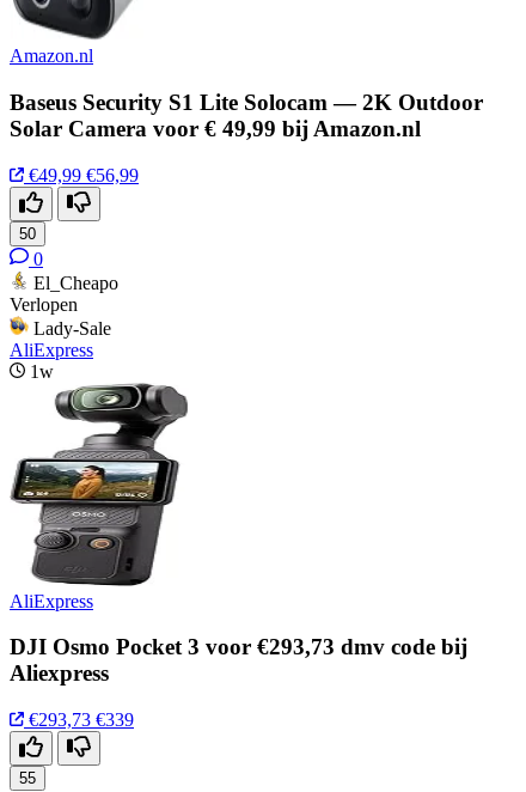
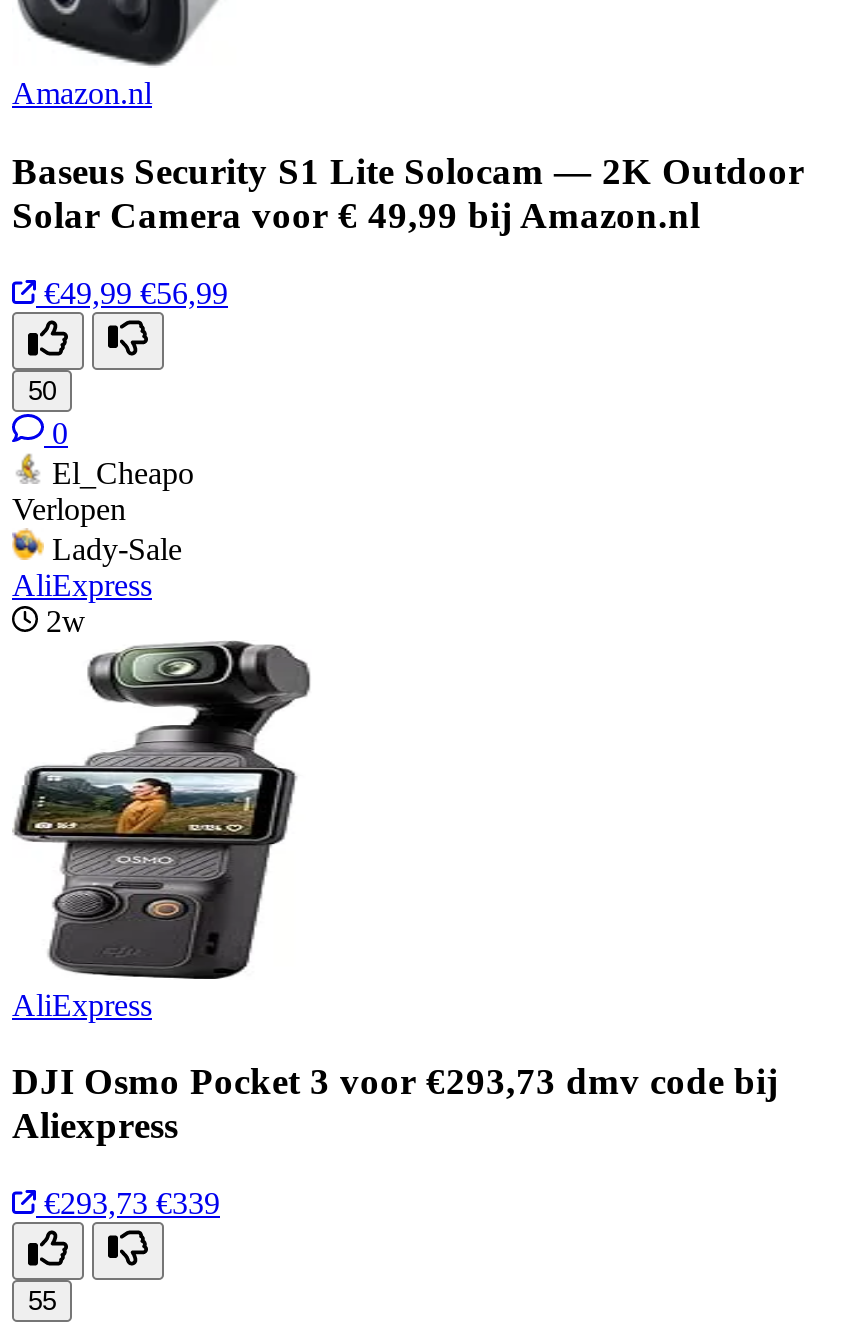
- 1w
+ 2w
